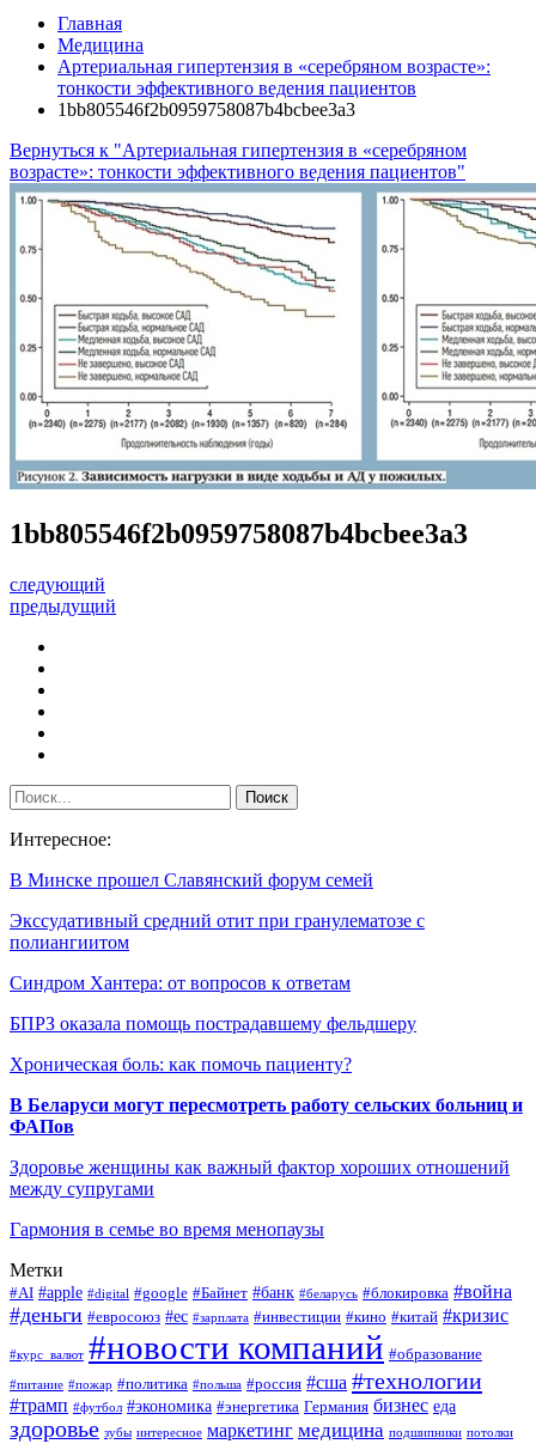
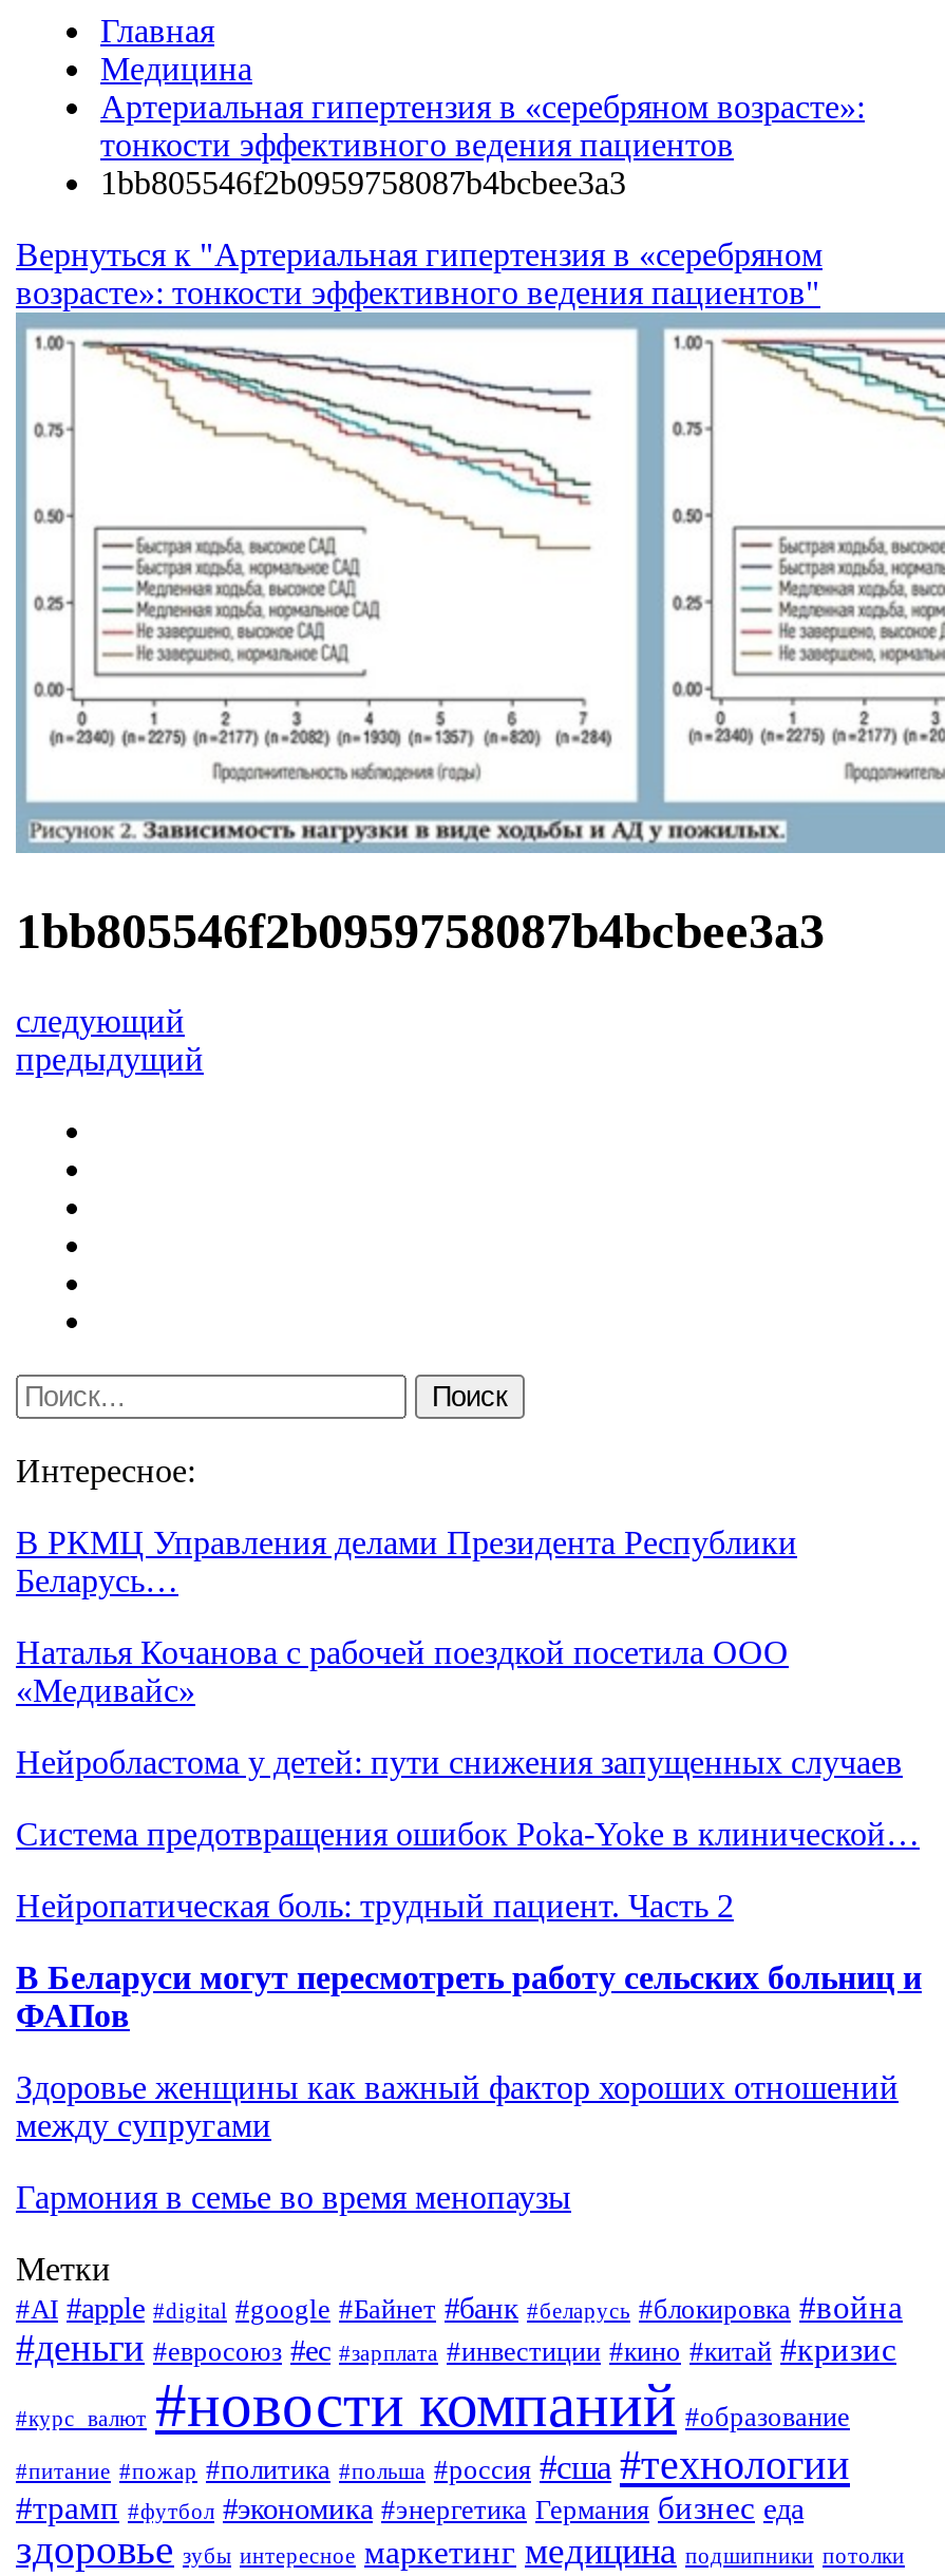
- В Минске прошел Славянский форум семей
+ В РКМЦ Управления делами Президента Республики
+ Беларусь…

- Экссудативный средний отит при гранулематозе с
- полиангиитом
+ Наталья Кочанова с рабочей поездкой посетила ООО
+ «Медивайс»

- Синдром Хантера: от вопросов к ответам
+ Нейробластома у детей: пути снижения запущенных случаев

- БПРЗ оказала помощь пострадавшему фельдшеру
+ Система предотвращения ошибок Рokа-Yokе в клинической…

- Хроническая боль: как помочь пациенту?
+ Нейропатическая боль: трудный пациент. Часть 2
